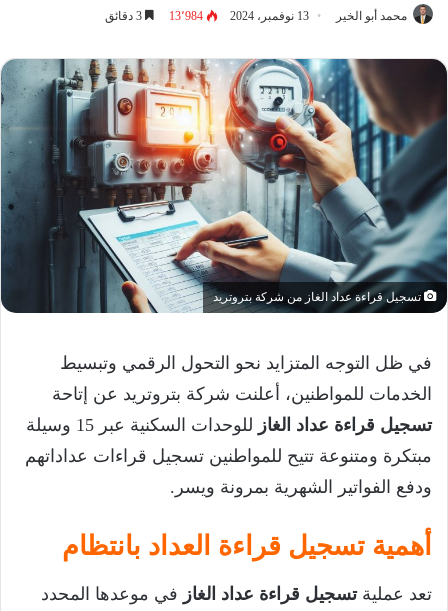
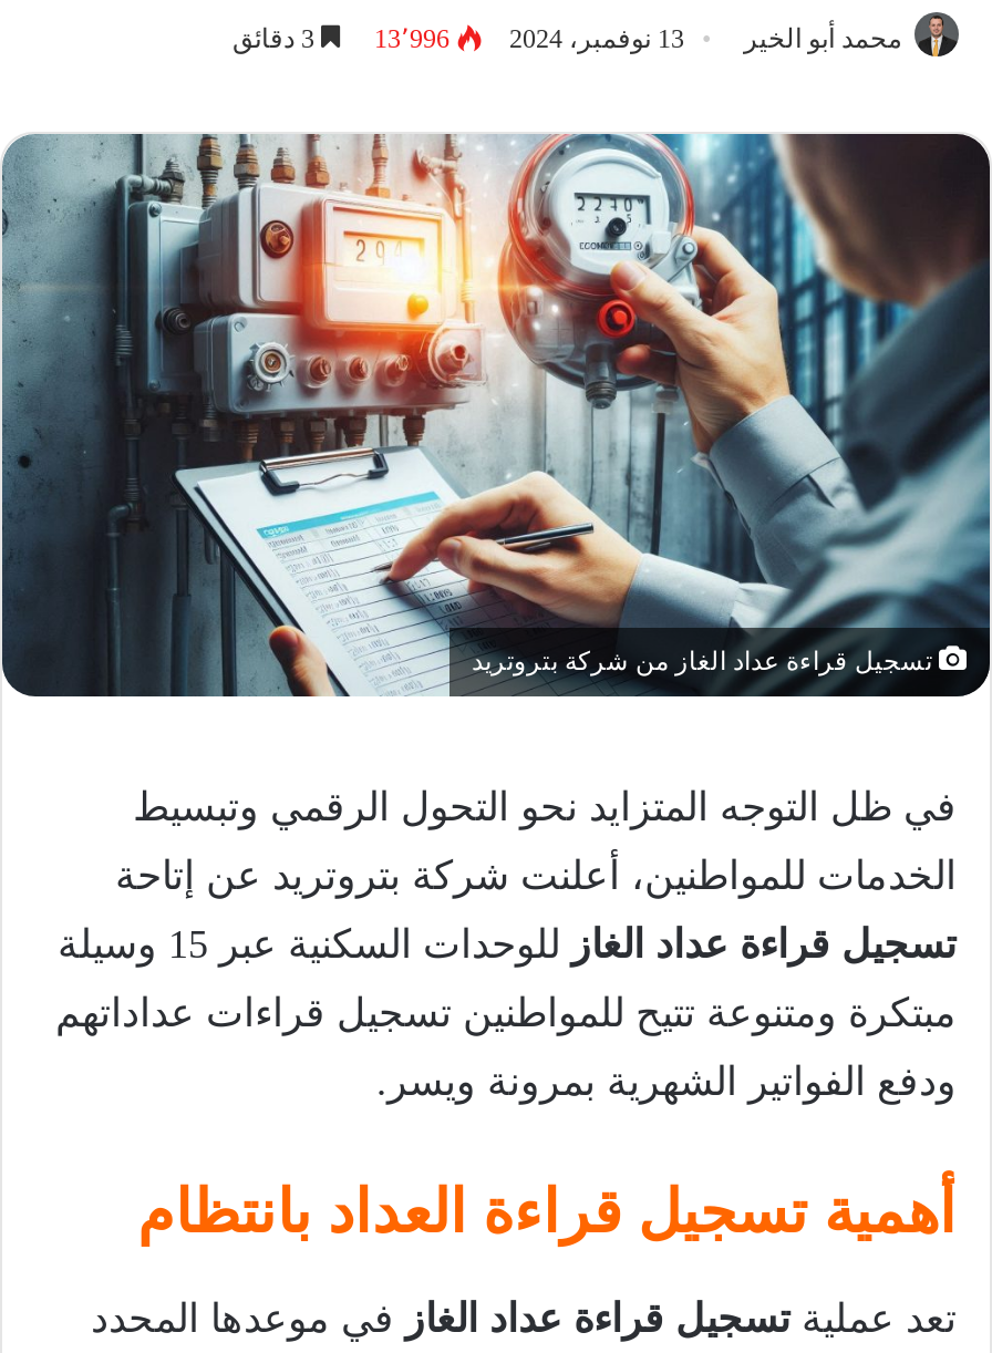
- 13٬984
+ 13٬996
